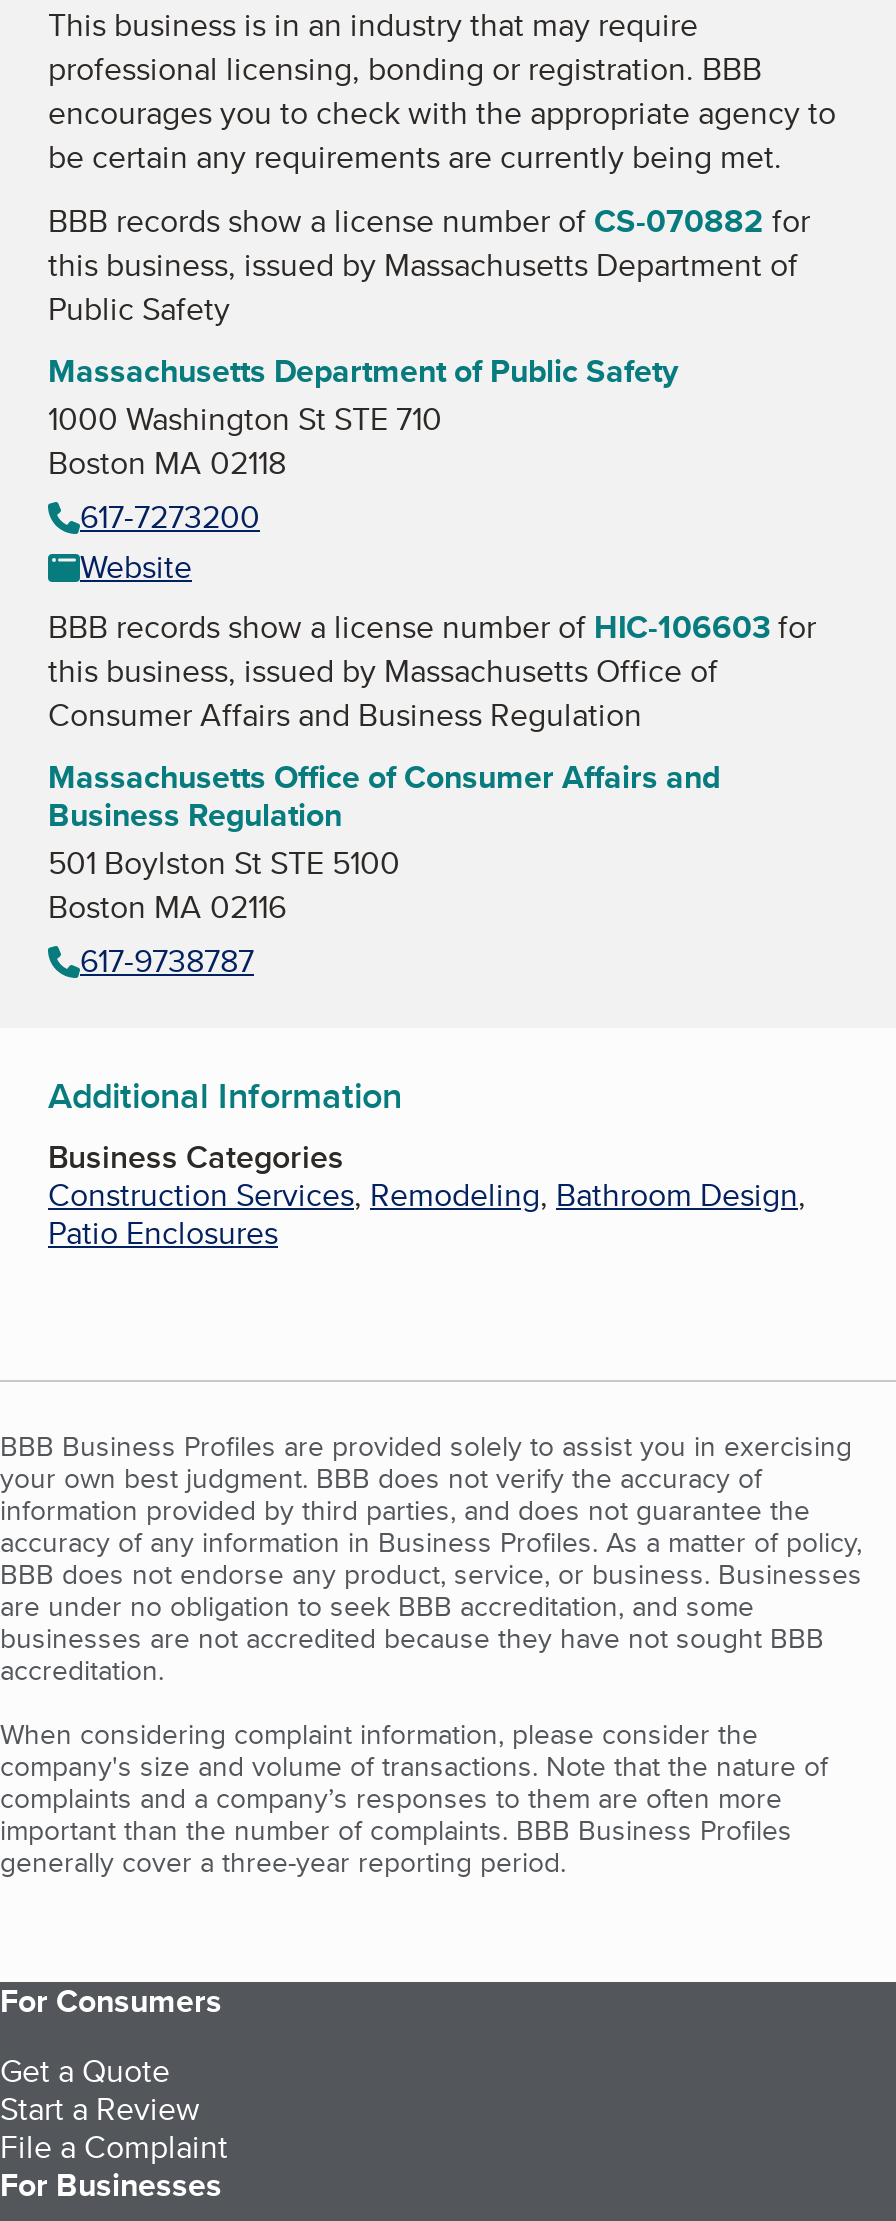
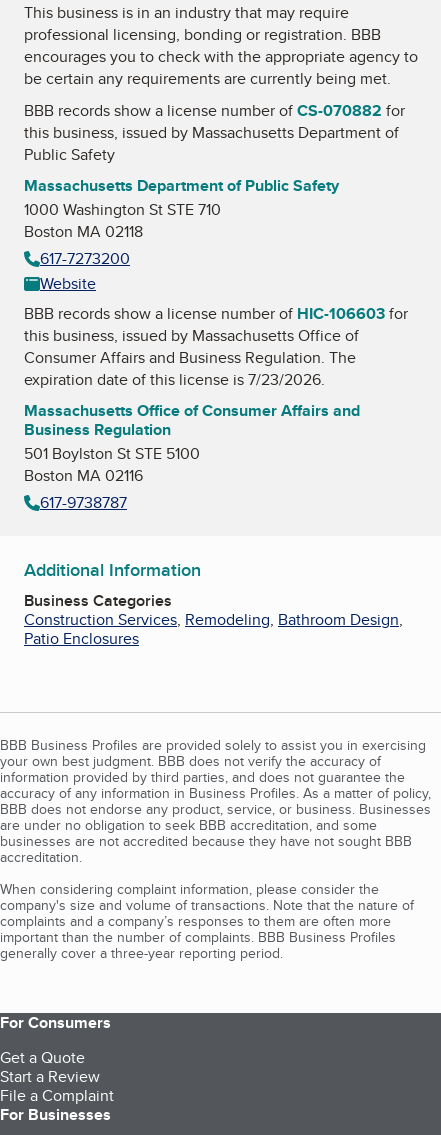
- Consumer Affairs and Business Regulation
+ Consumer Affairs and Business Regulation. The
+ expiration date of this license is 7/23/2026.
